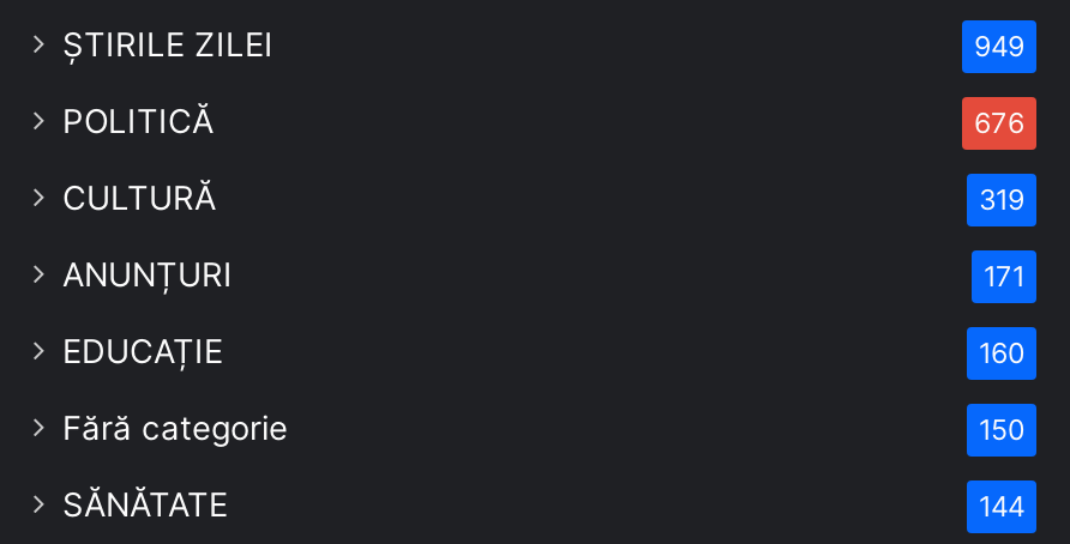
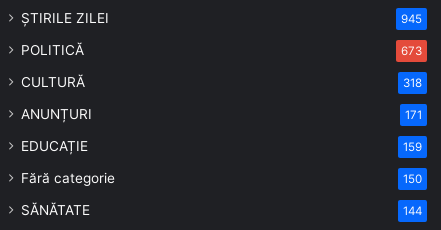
- 949
+ 945

- 676
+ 673

- 319
+ 318

- 160
+ 159
